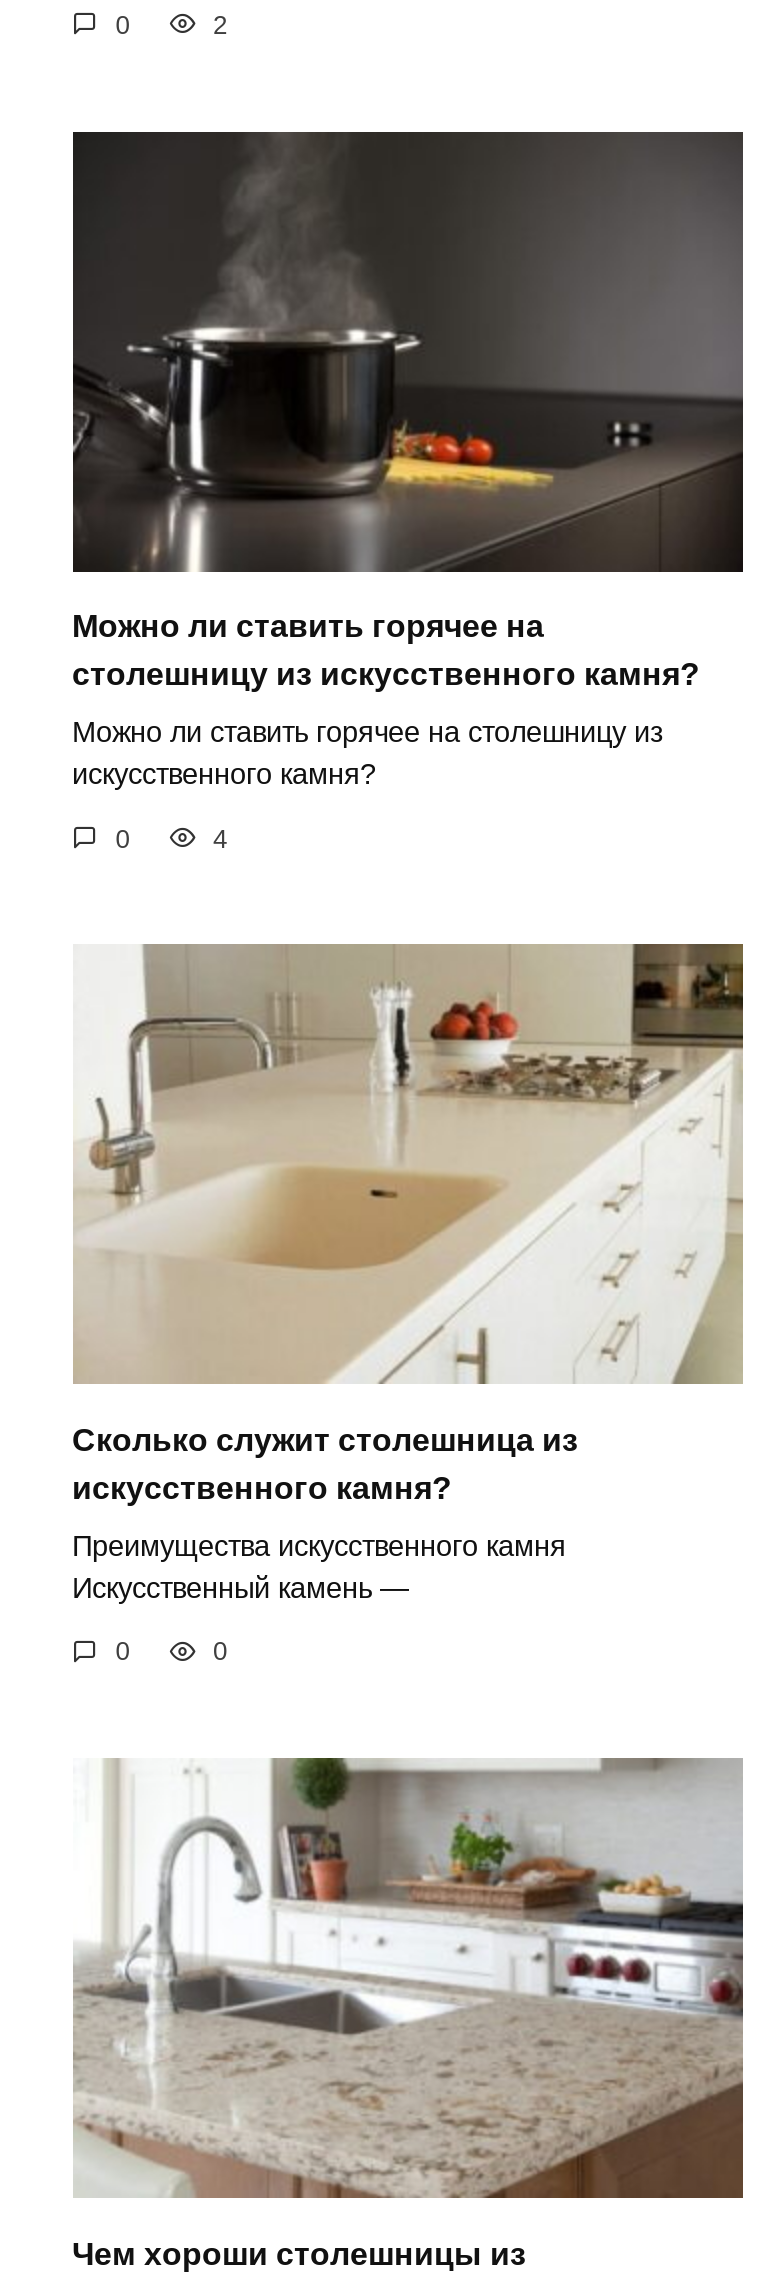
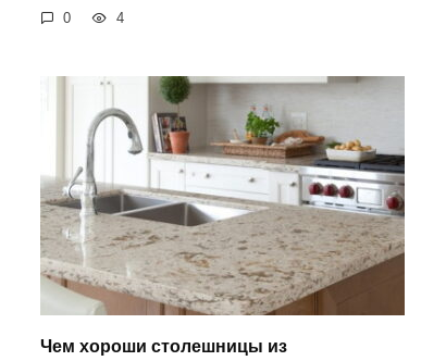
- 2

- [image]
- Можно ли ставить горячее на
- столешницу из искусственного камня?
- Можно ли ставить горячее на столешницу из
- искусственного камня?
- 0

- [image]
- Сколько служит столешница из
- искусственного камня?
- Преимущества искусственного камня
- Искусственный камень —
- 0
- 0
